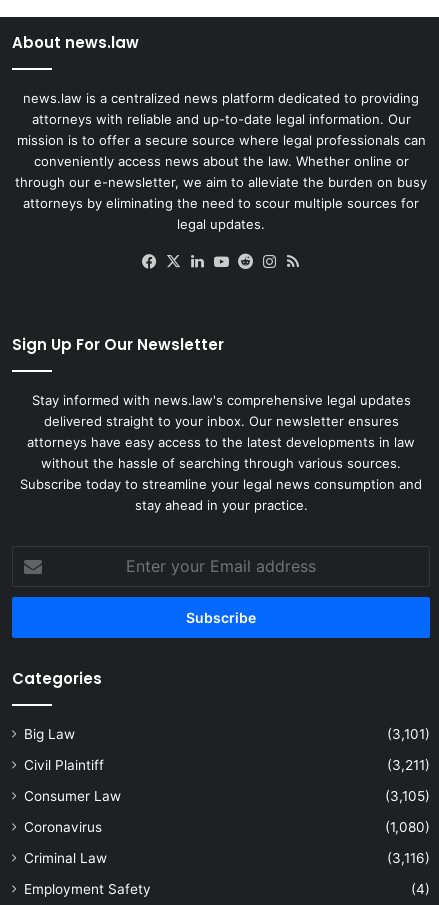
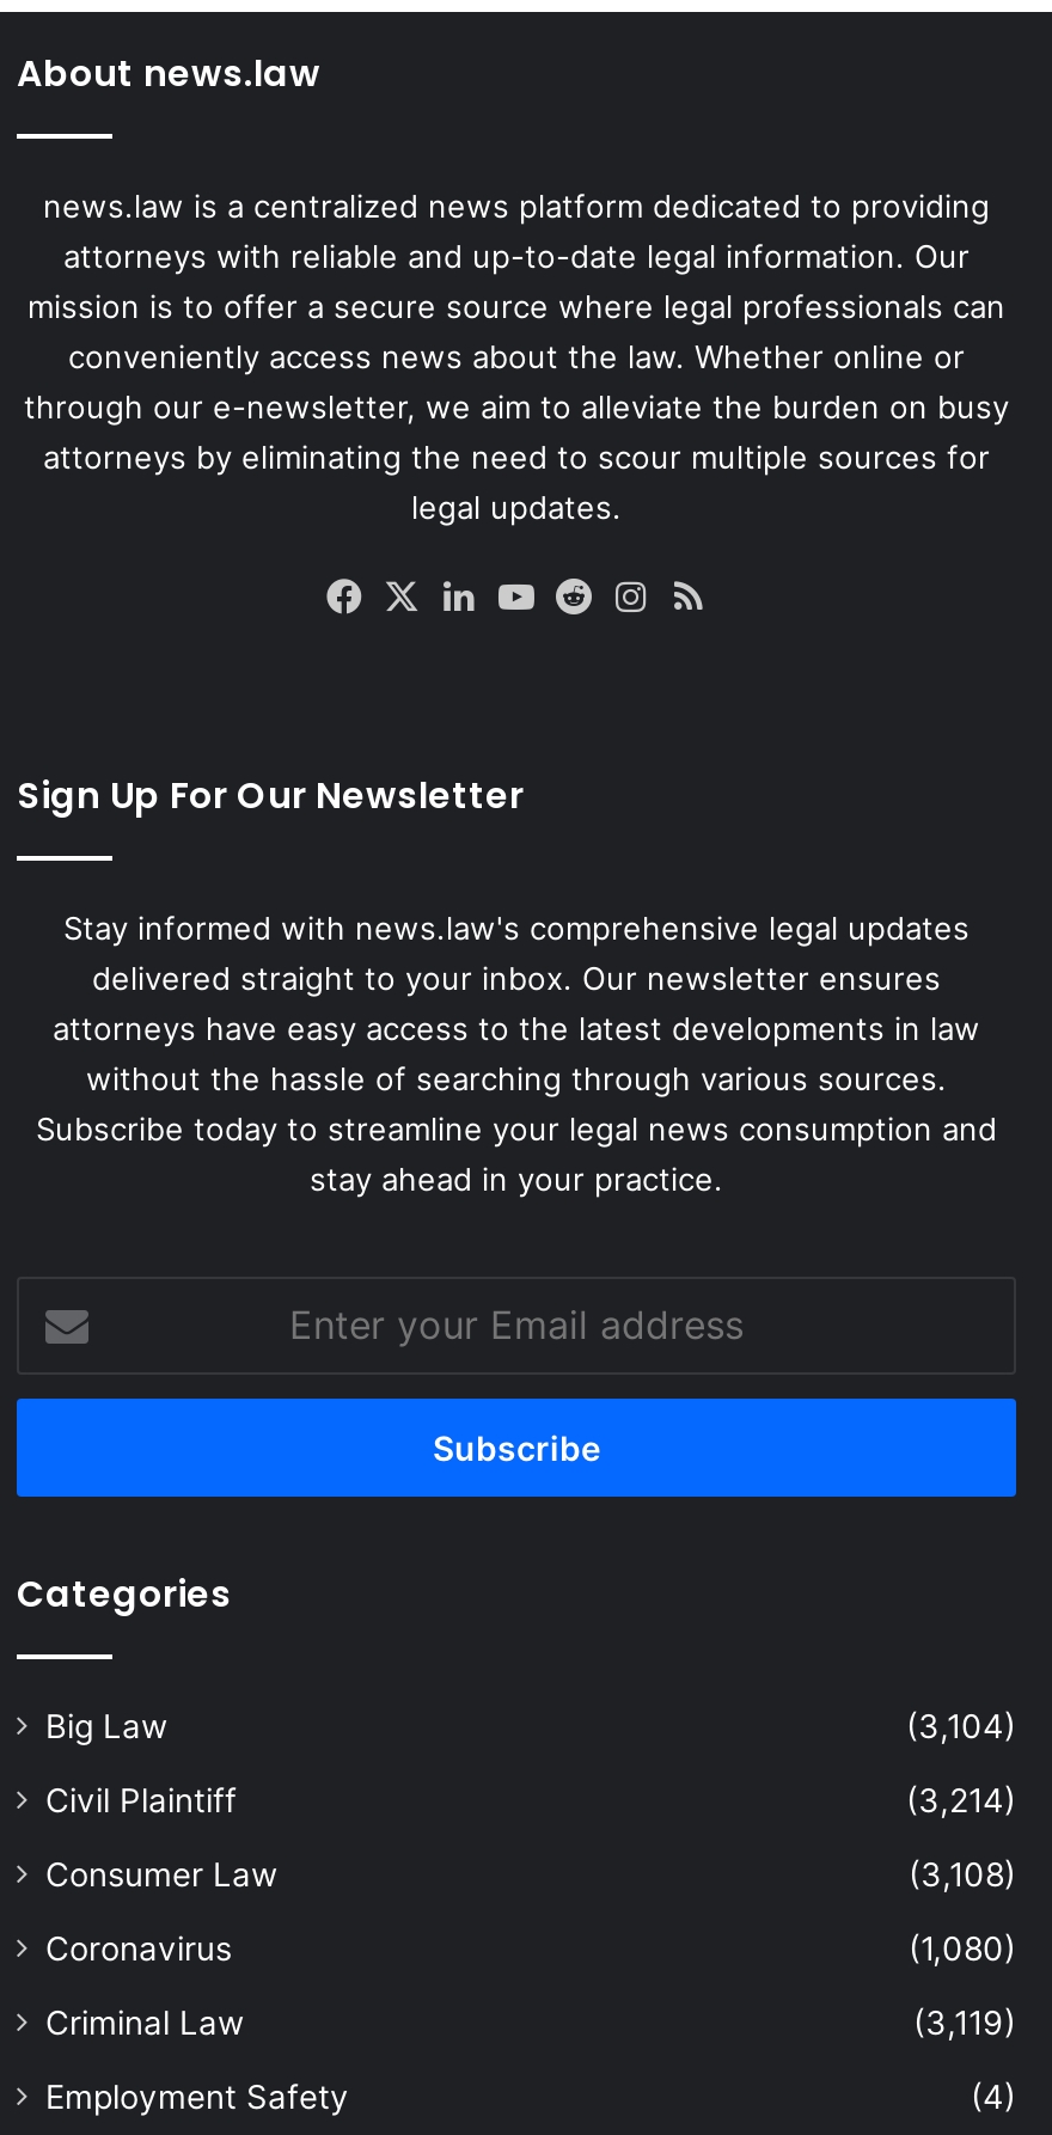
- (3,101)
+ (3,104)

- (3,211)
+ (3,214)

- (3,105)
+ (3,108)

- (3,116)
+ (3,119)
